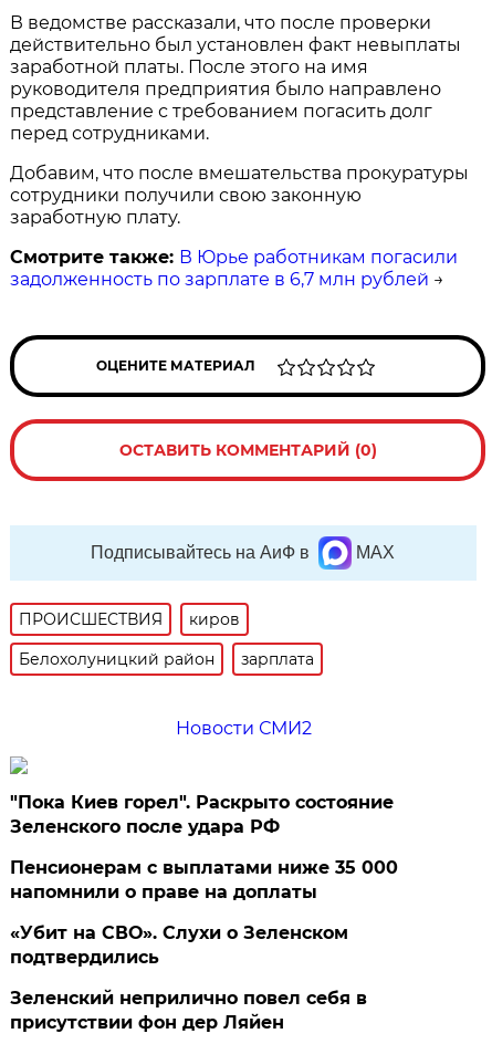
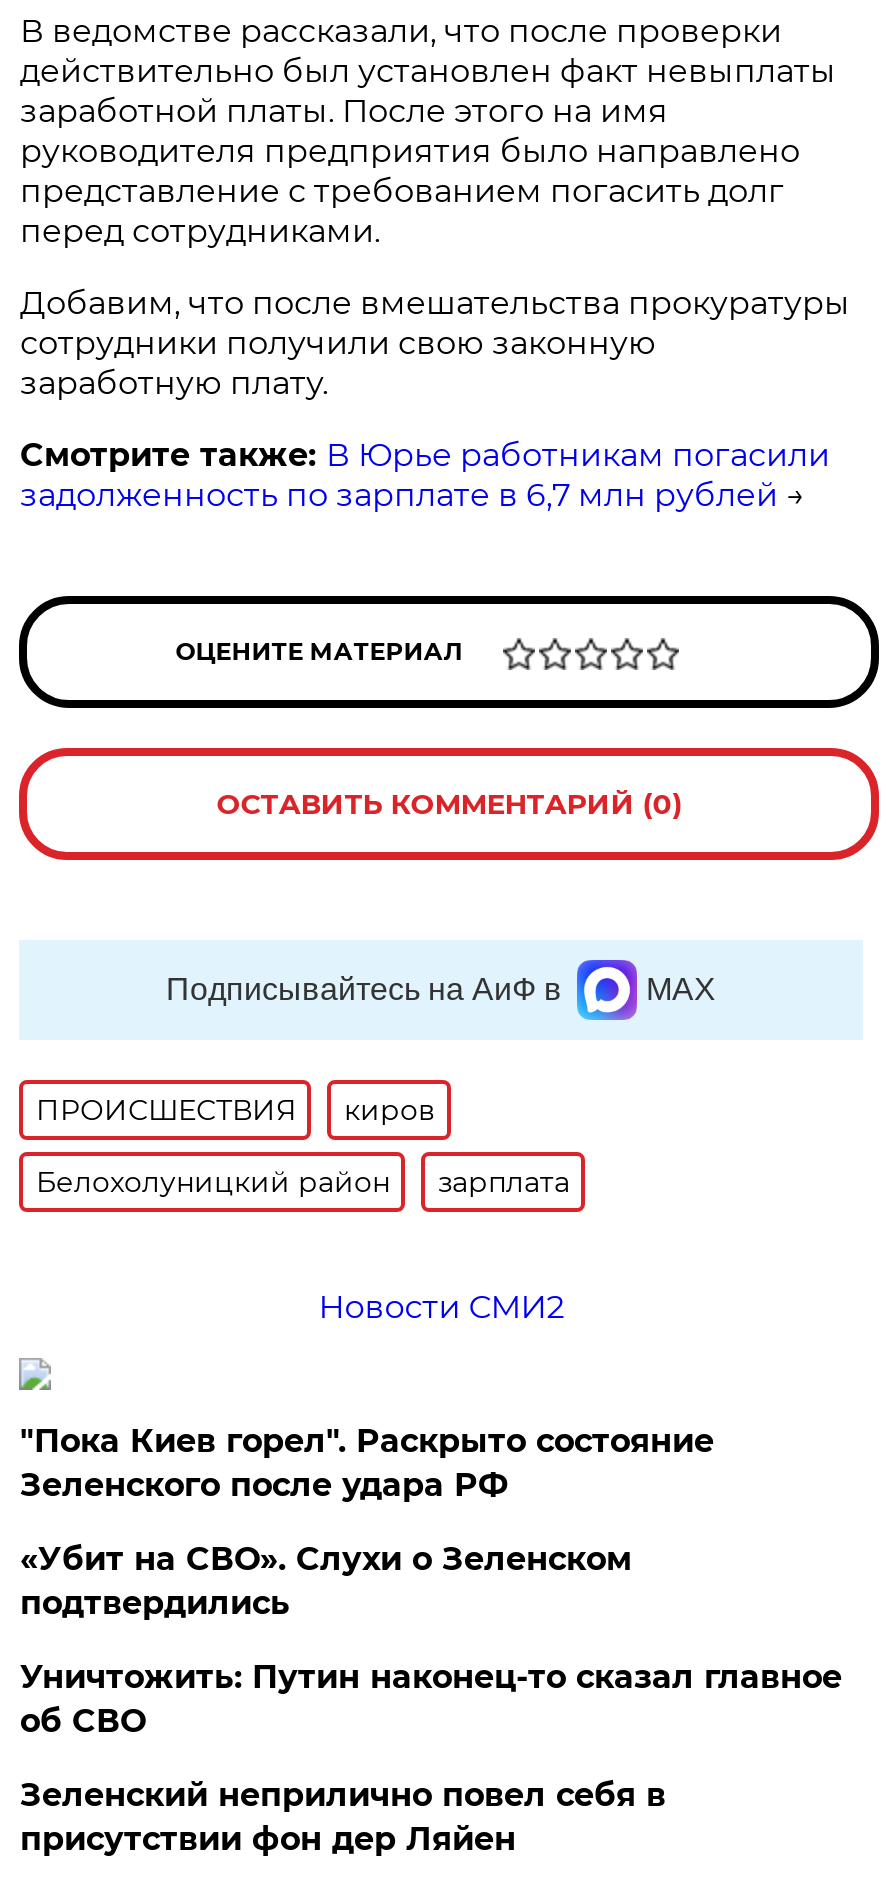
- Пенсионерам с выплатами ниже 35 000
- напомнили о праве на доплаты

moved up: «Убит на СВО». Слухи о Зеленском | подтвердились

+ Уничтожить: Путин наконец-то сказал главное
+ об СВО
